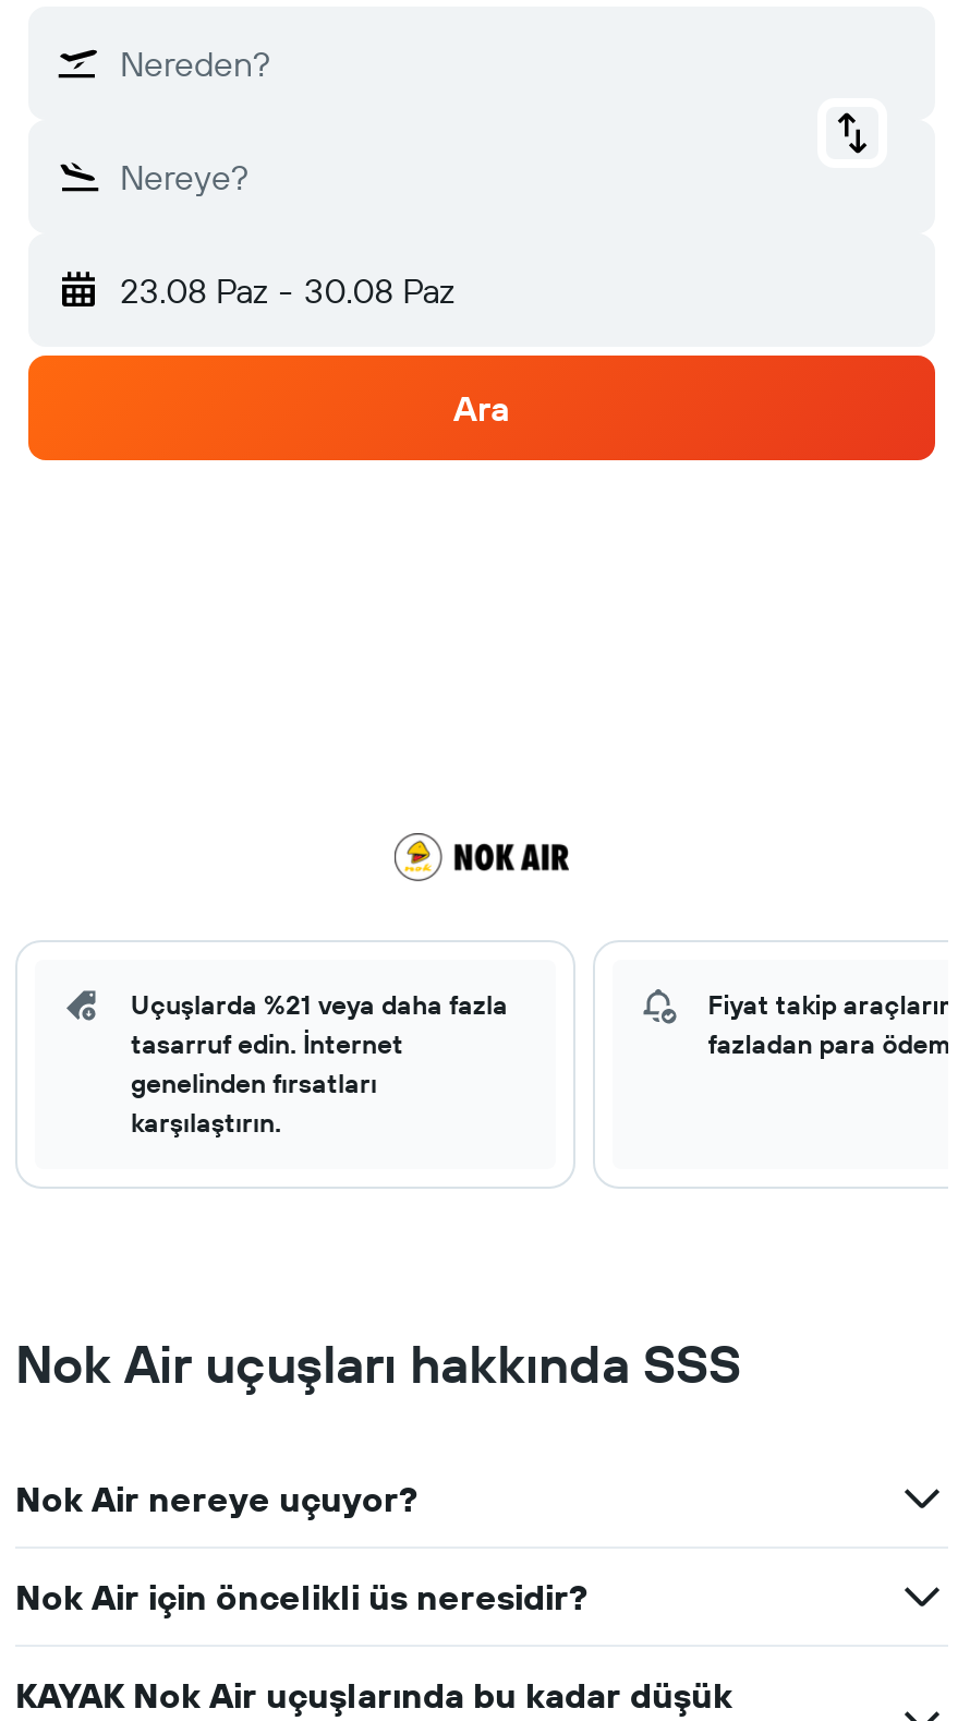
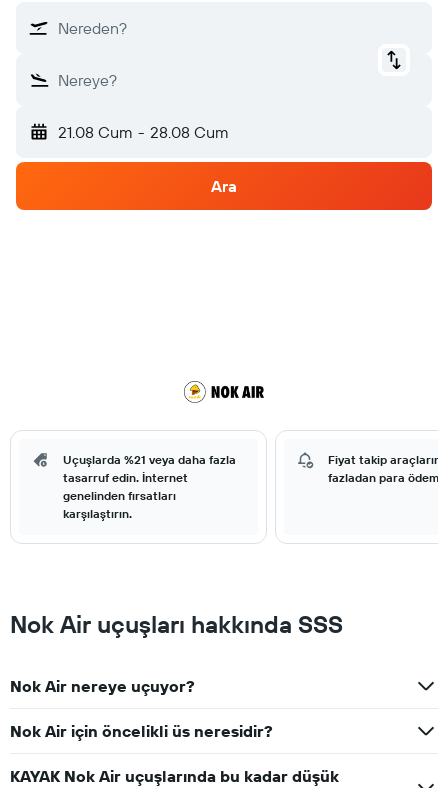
- 23.08 Paz - 30.08 Paz
+ 21.08 Cum - 28.08 Cum
